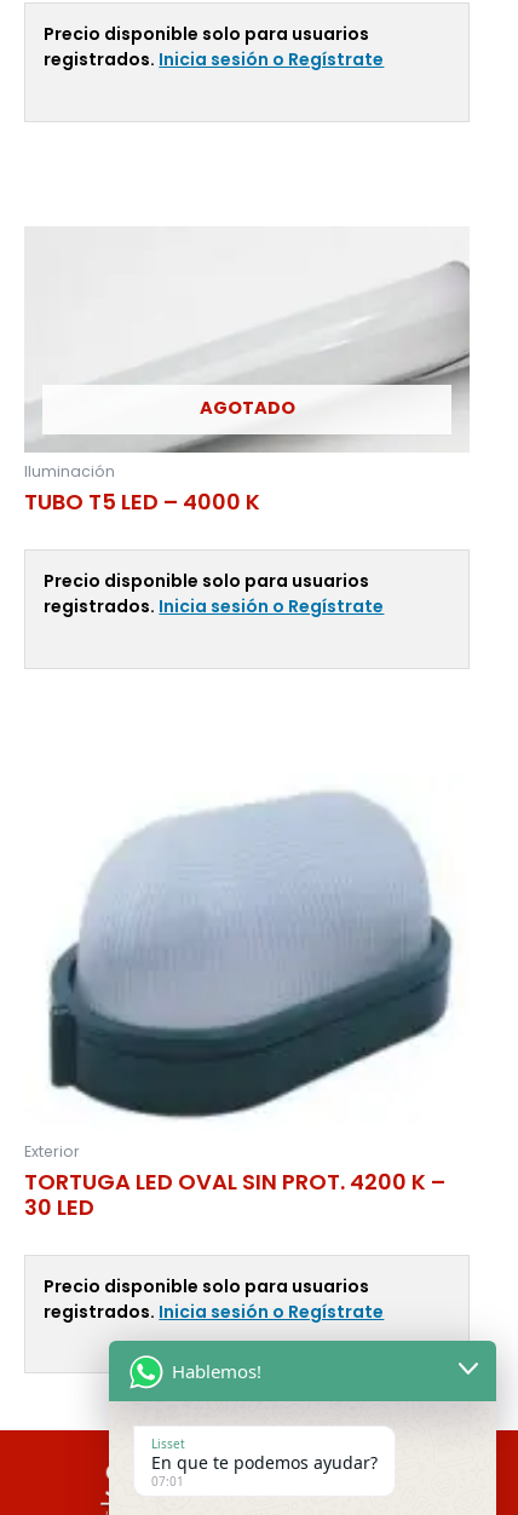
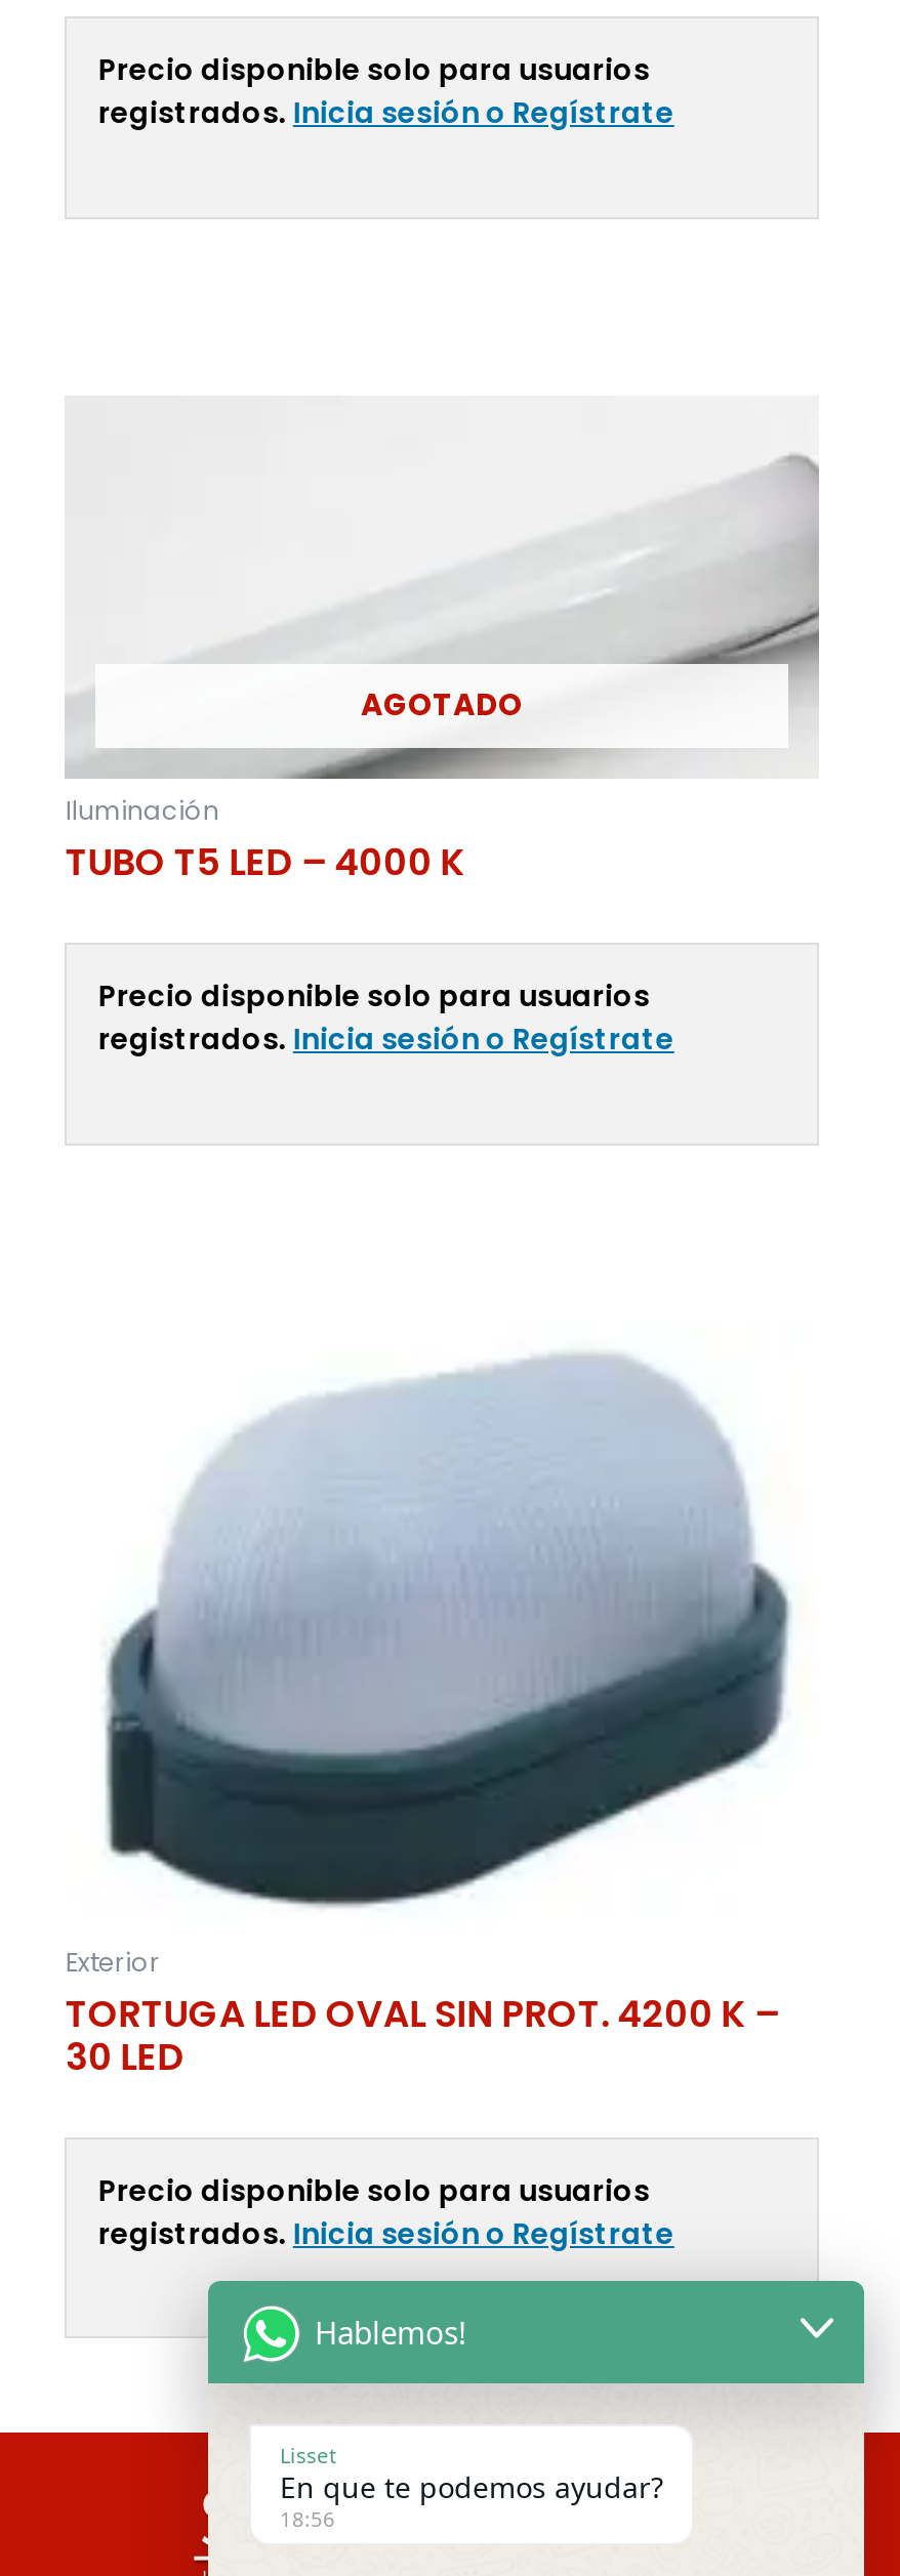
- 07:01
+ 18:56
